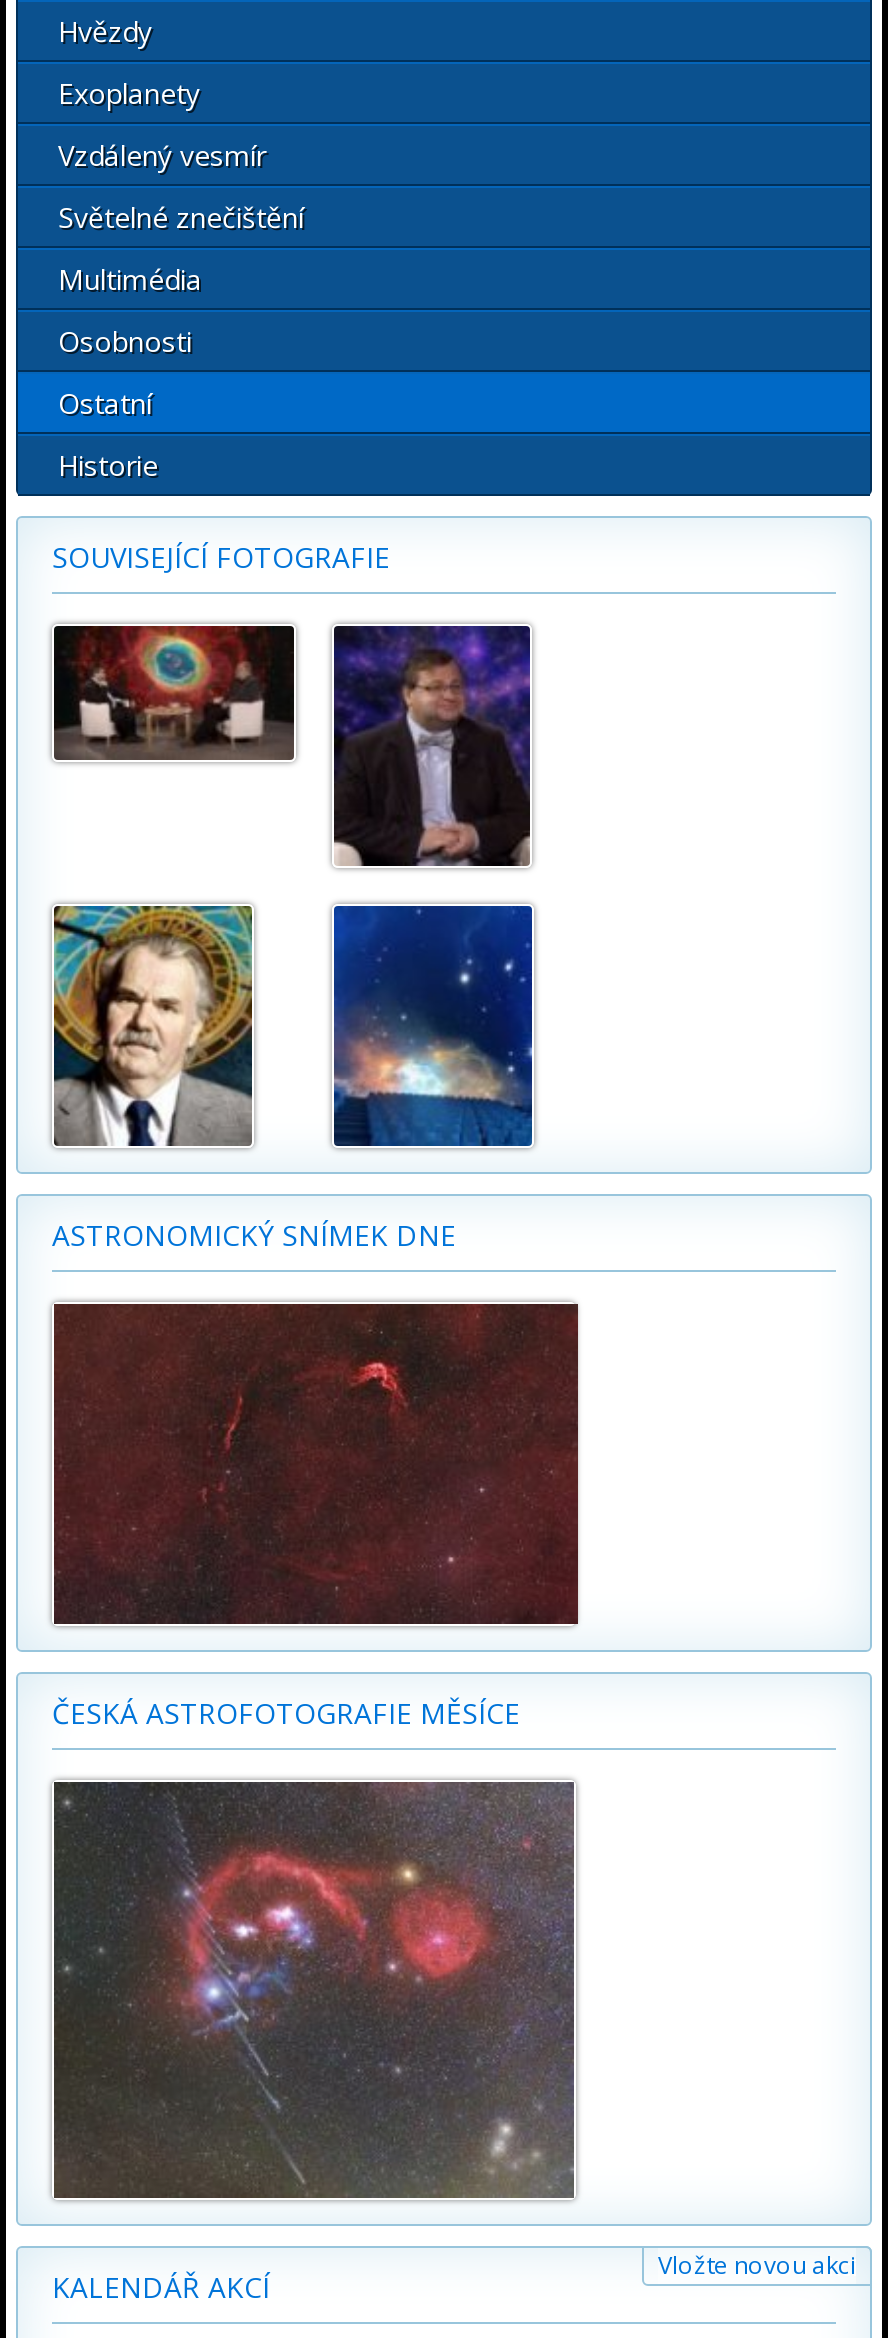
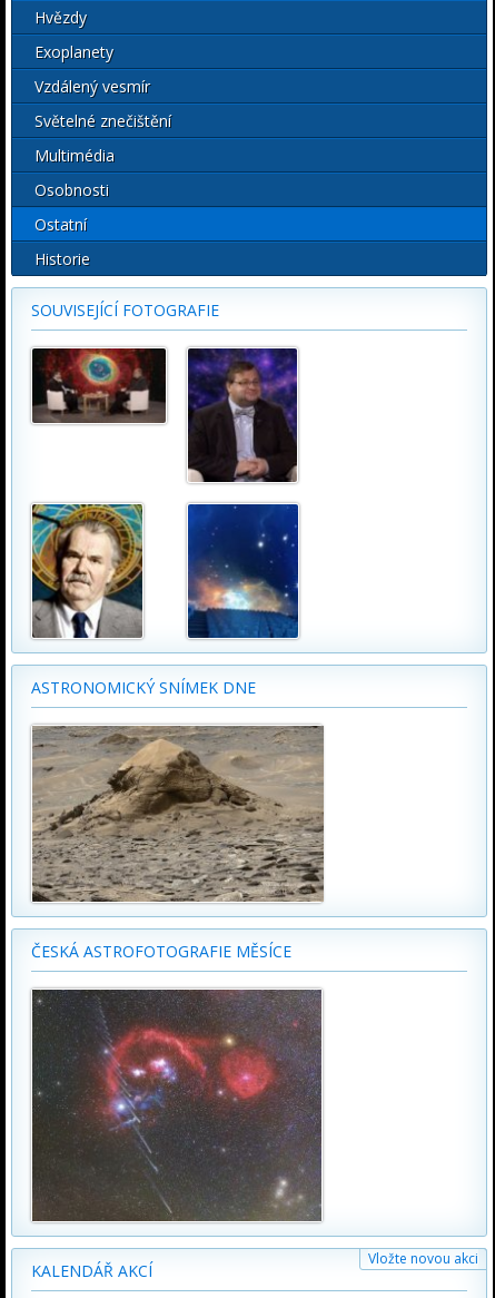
- [image]
+ [image]
